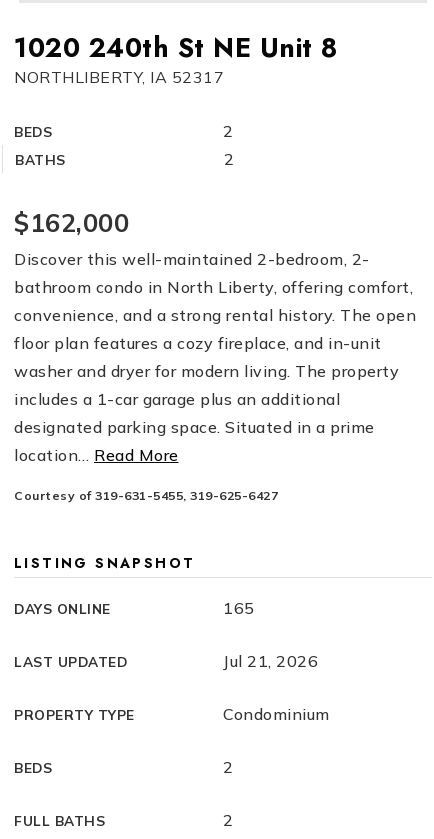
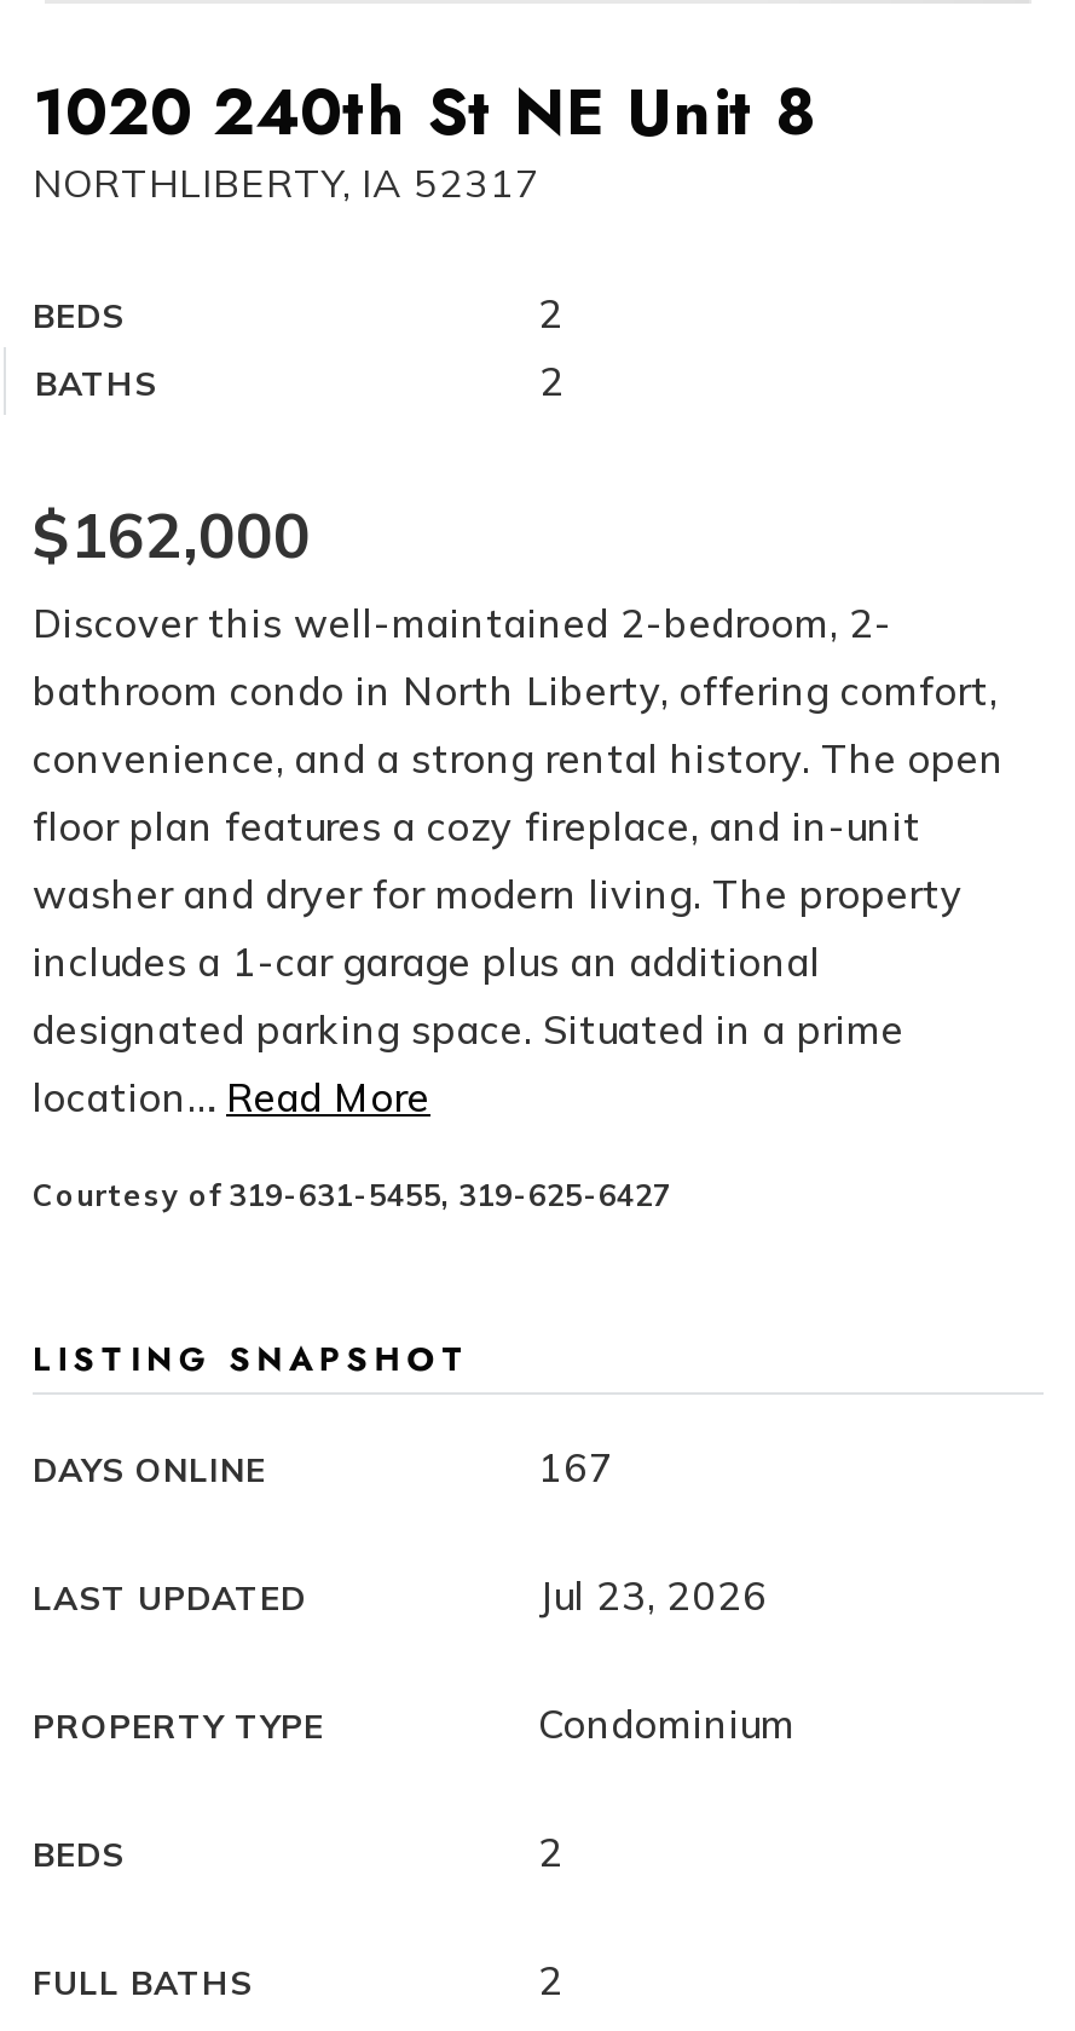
- 165
+ 167

- Jul 21, 2026
+ Jul 23, 2026
